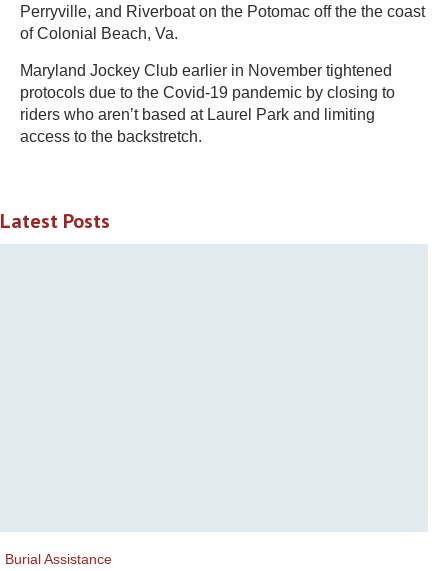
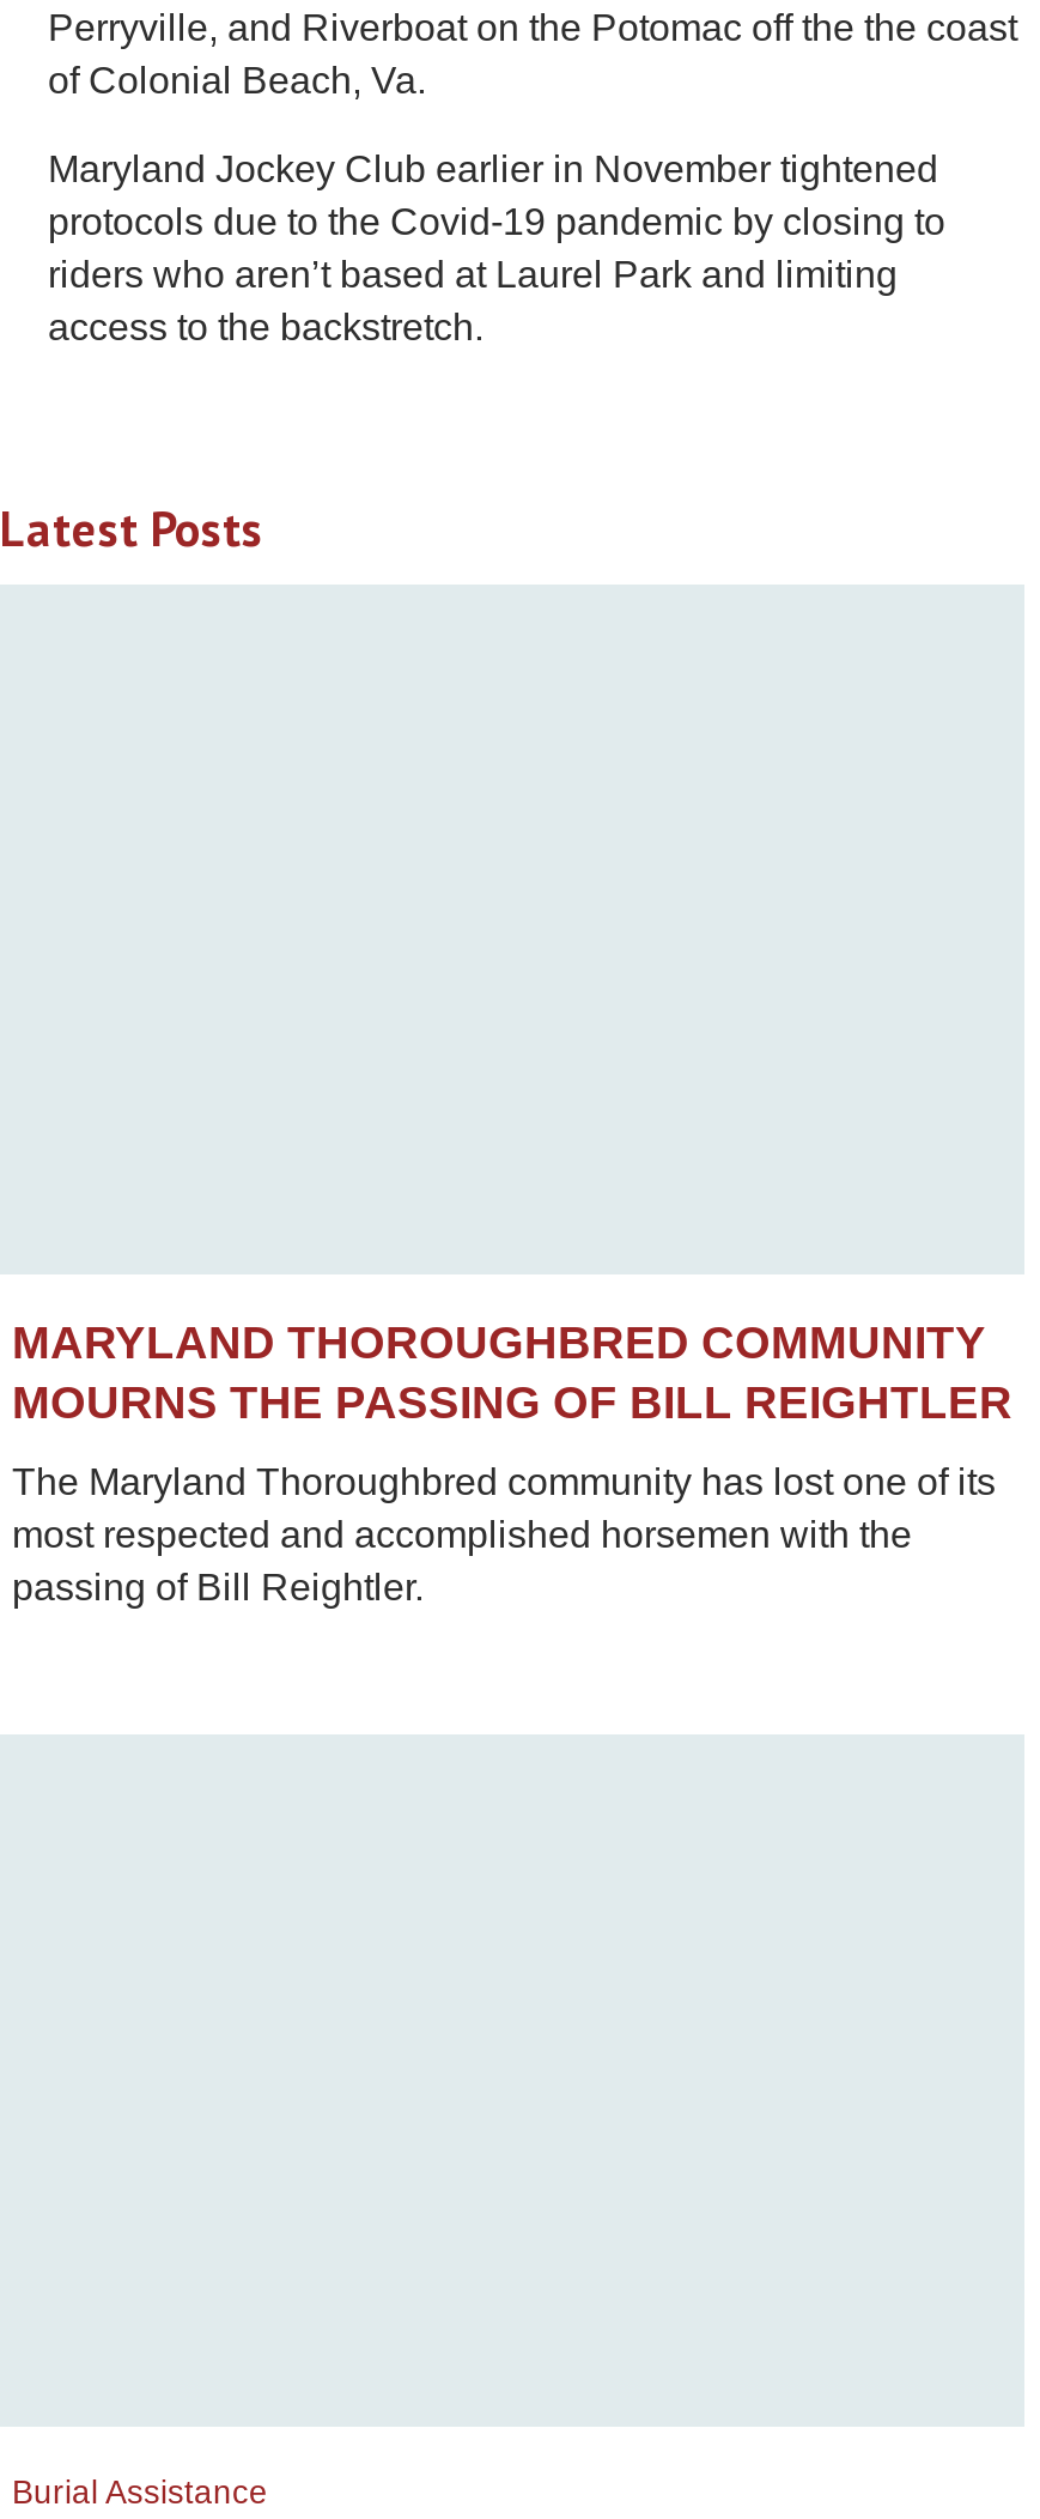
+ MARYLAND THOROUGHBRED COMMUNITY
+ MOURNS THE PASSING OF BILL REIGHTLER
+ The Maryland Thoroughbred community has lost one of its
+ most respected and accomplished horsemen with the
+ passing of Bill Reightler.
